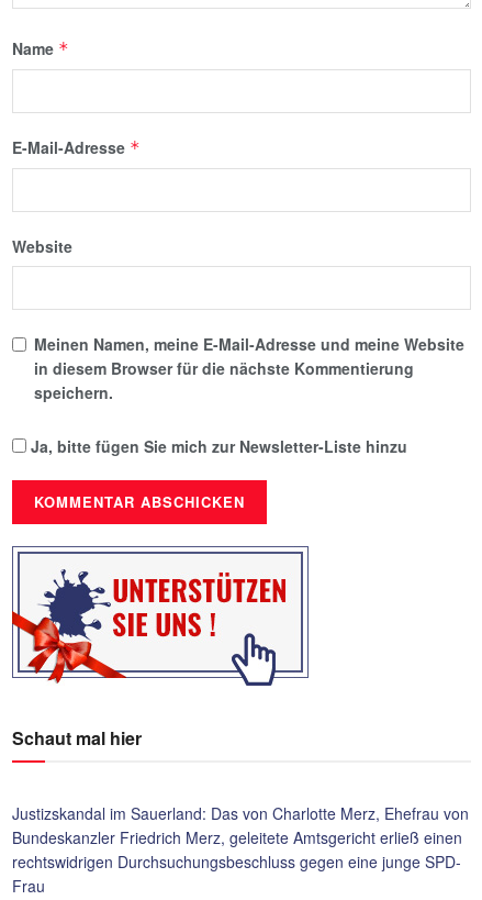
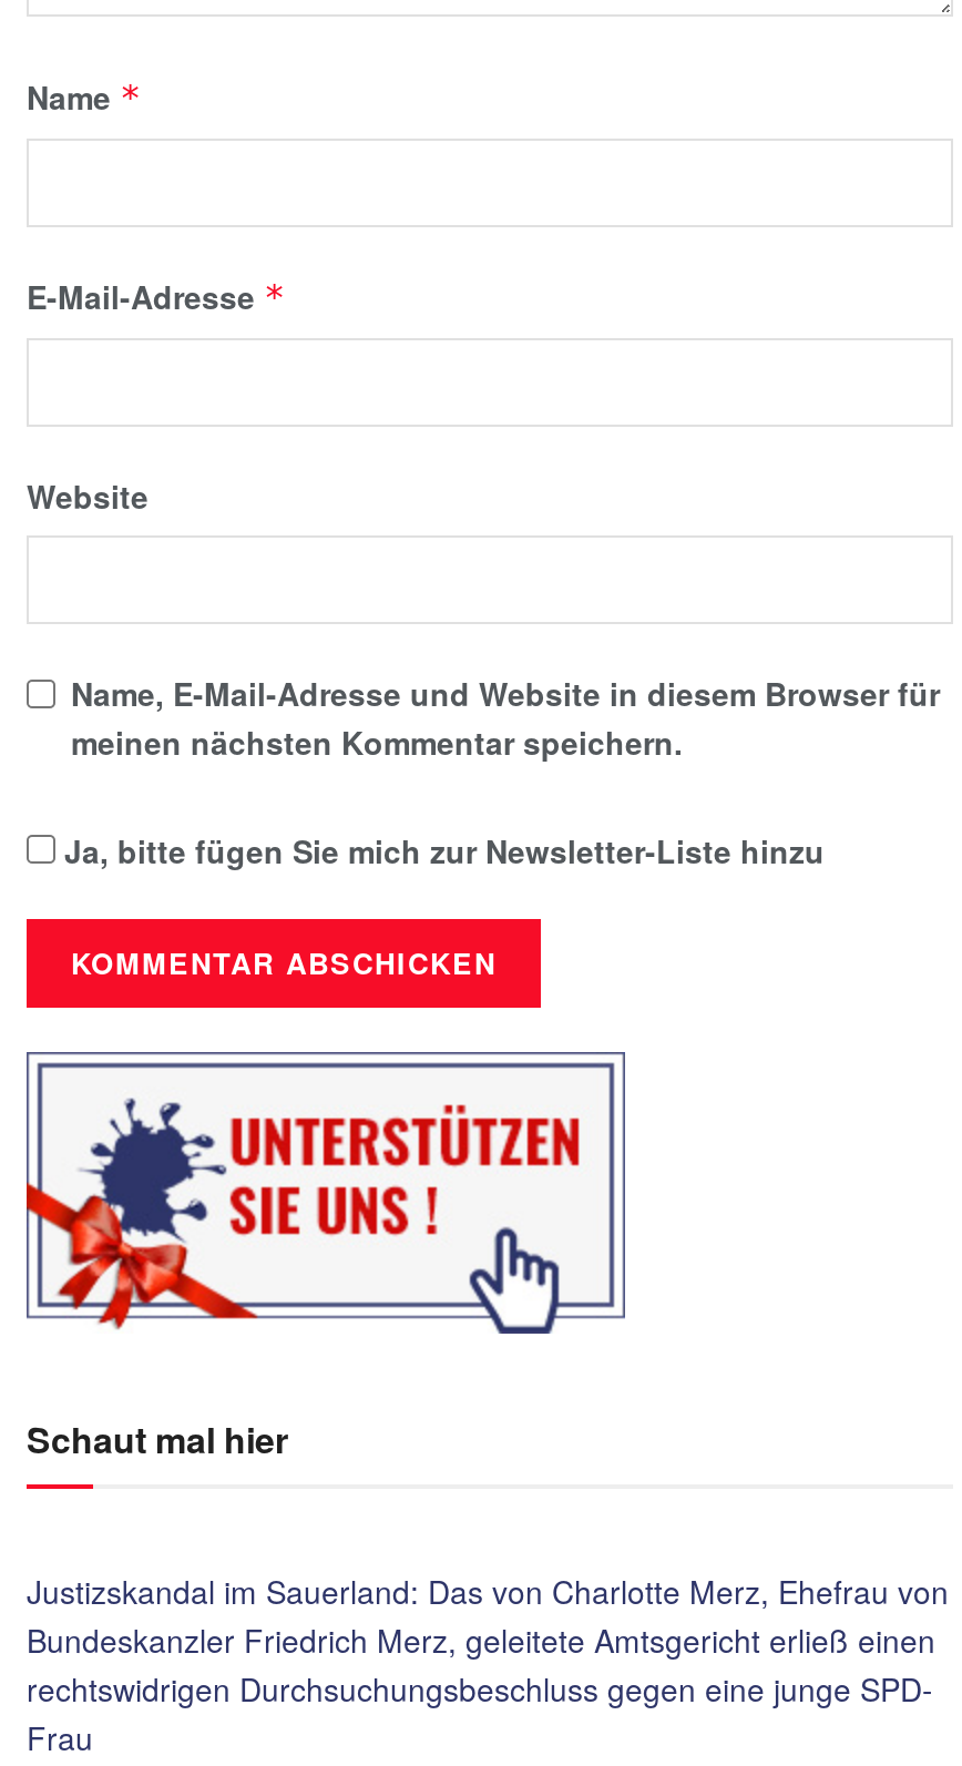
- Meinen Namen, meine E-Mail-Adresse und meine Website
- in diesem Browser für die nächste Kommentierung
- speichern.
+ Name, E-Mail-Adresse und Website in diesem Browser für
+ meinen nächsten Kommentar speichern.
